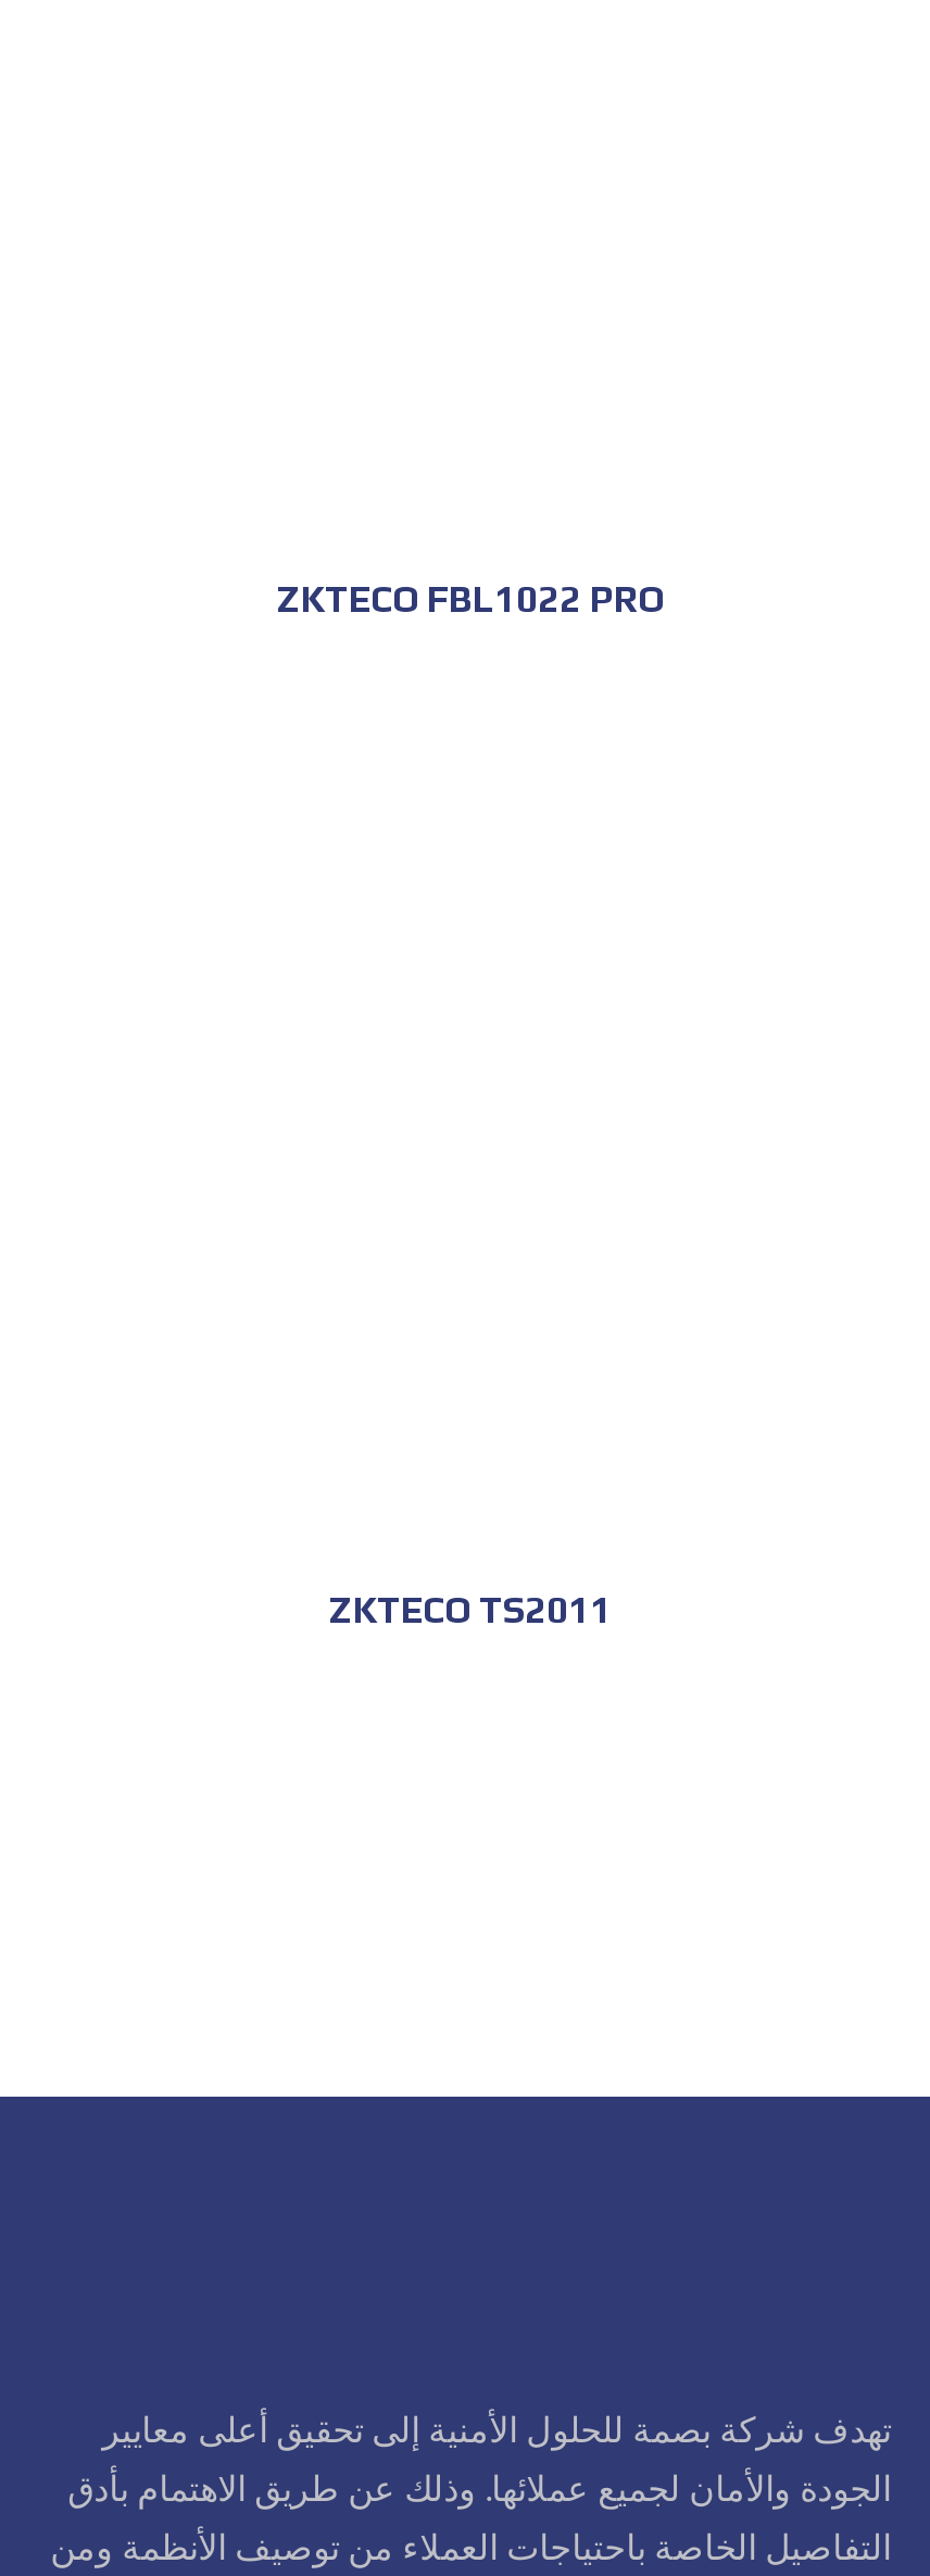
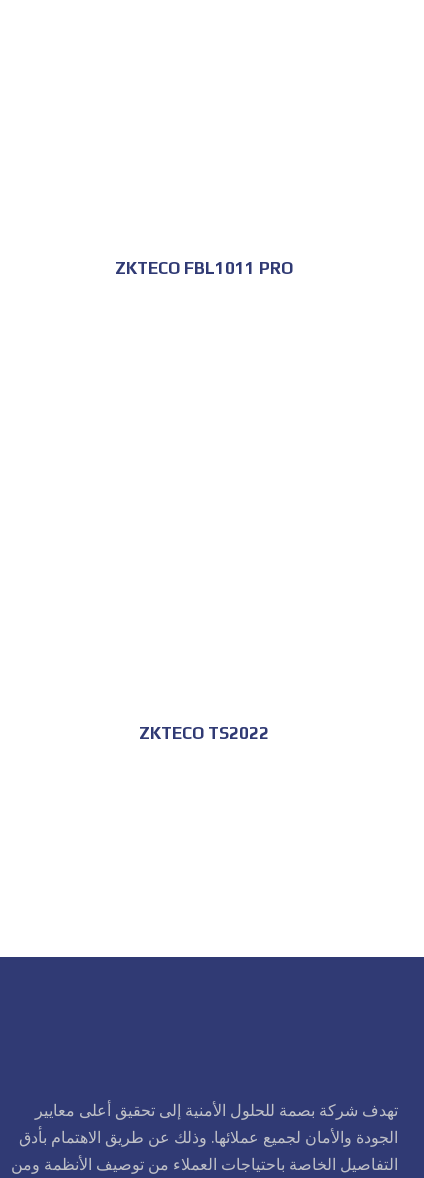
- ZKTECO FBL1022 PRO
+ ZKTECO FBL1011 PRO

- ZKTECO TS2011
+ ZKTECO TS2022
